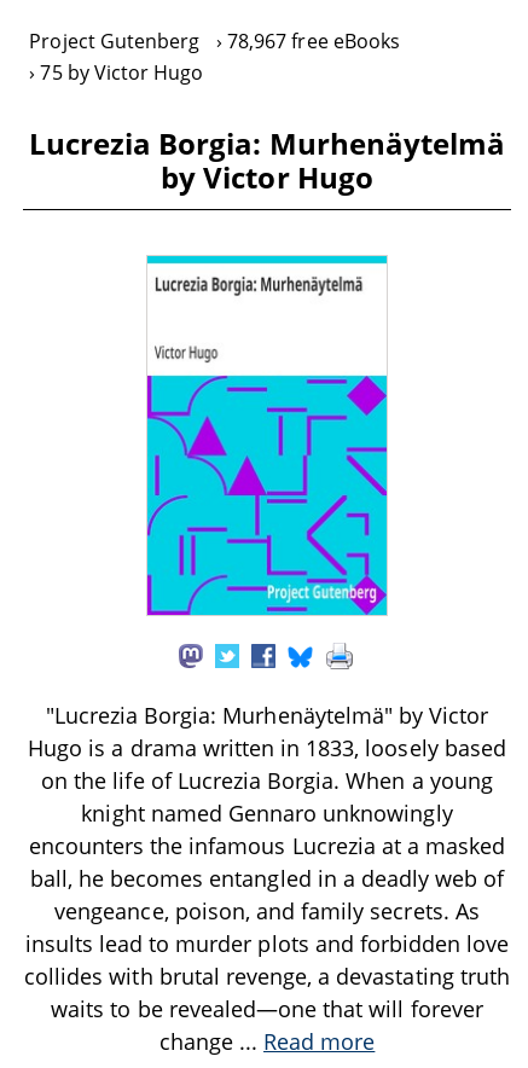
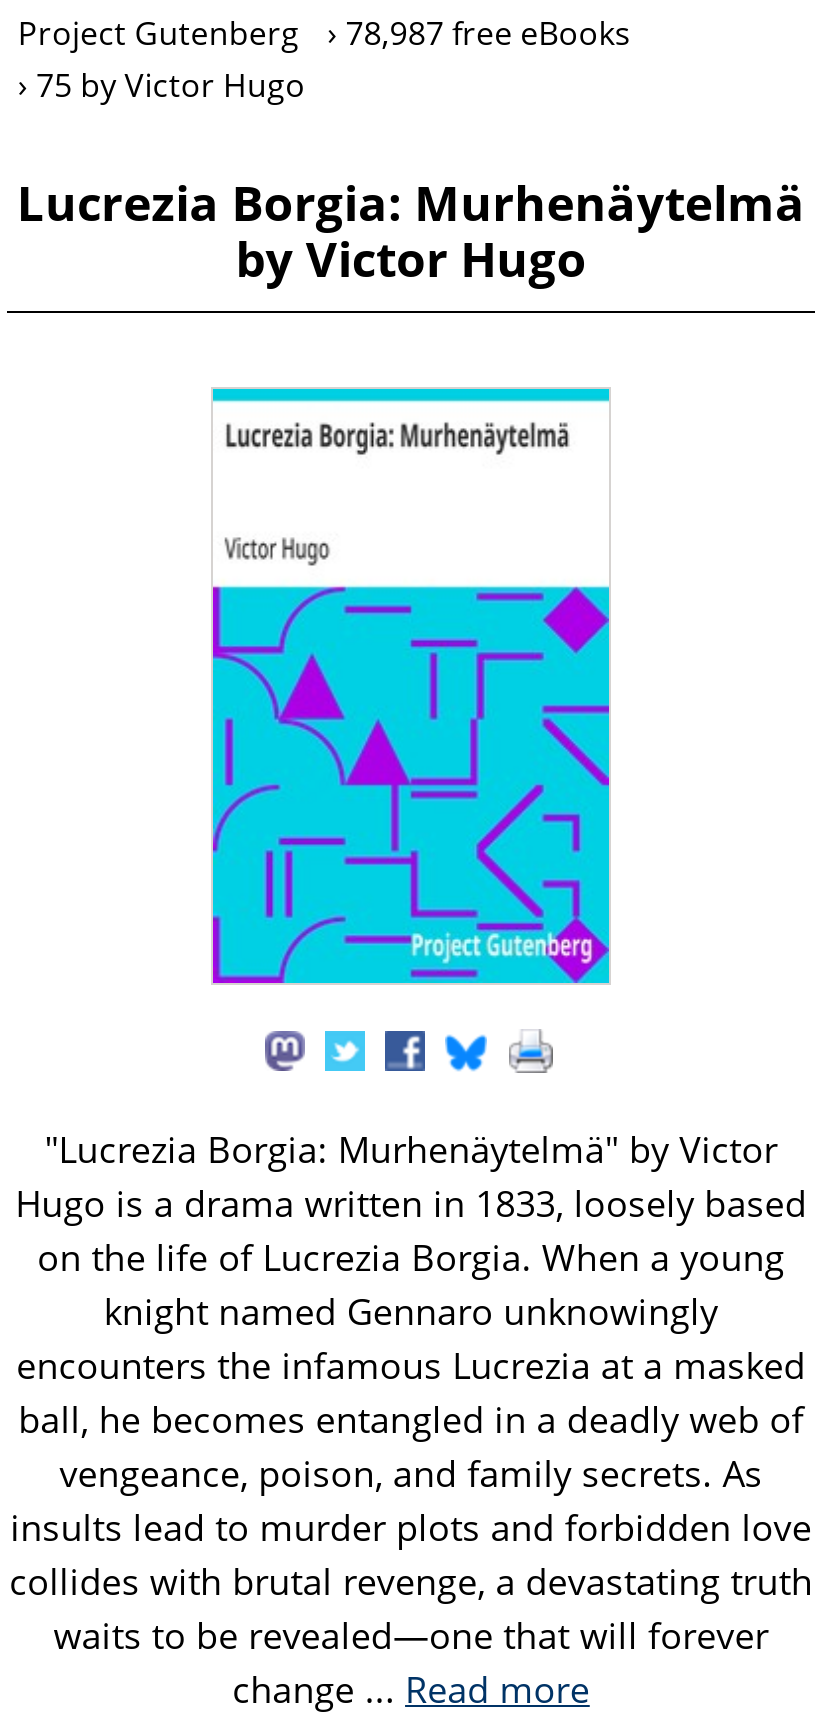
- Project Gutenberg 78,967 free eBooks
+ Project Gutenberg 78,987 free eBooks
